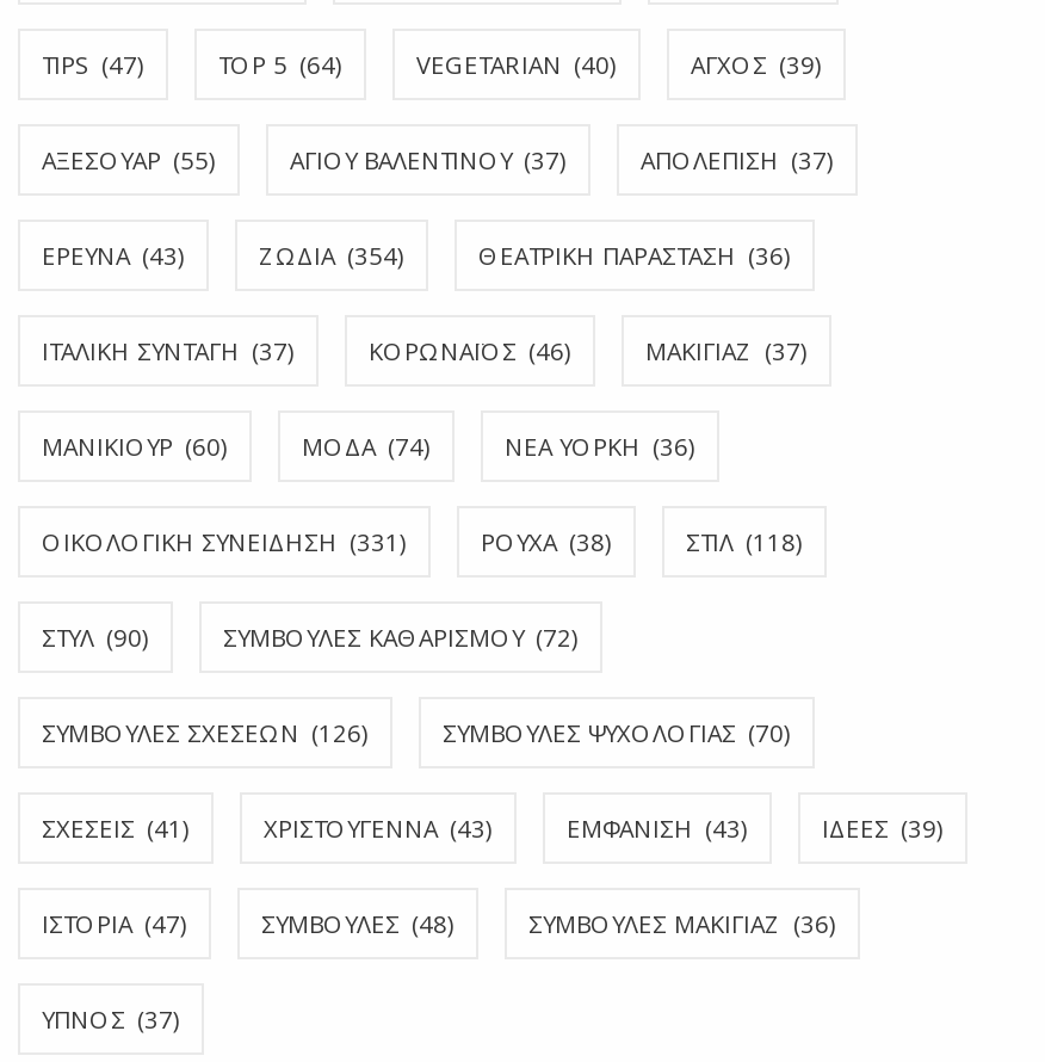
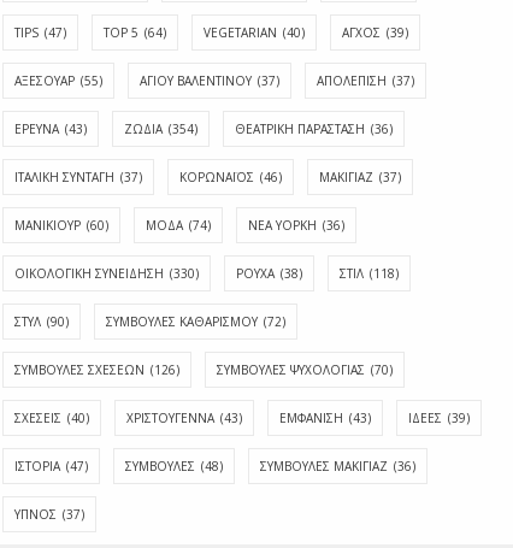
- ΟΙΚΟΛΟΓΙΚΗ ΣΥΝΕΙΔΗΣΗ (331)
+ ΟΙΚΟΛΟΓΙΚΗ ΣΥΝΕΙΔΗΣΗ (330)

- ΣΧΕΣΕΙΣ (41)
+ ΣΧΕΣΕΙΣ (40)
